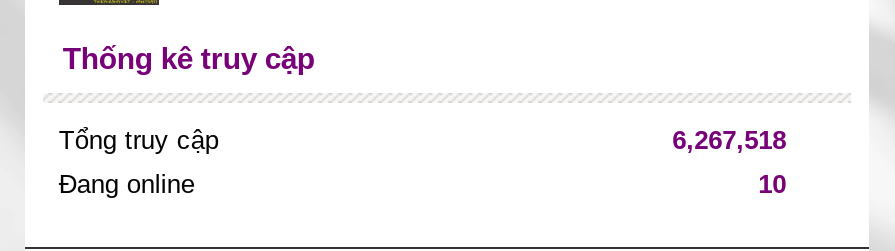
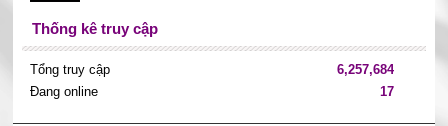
- 6,267,518
+ 6,257,684

- 10
+ 17
